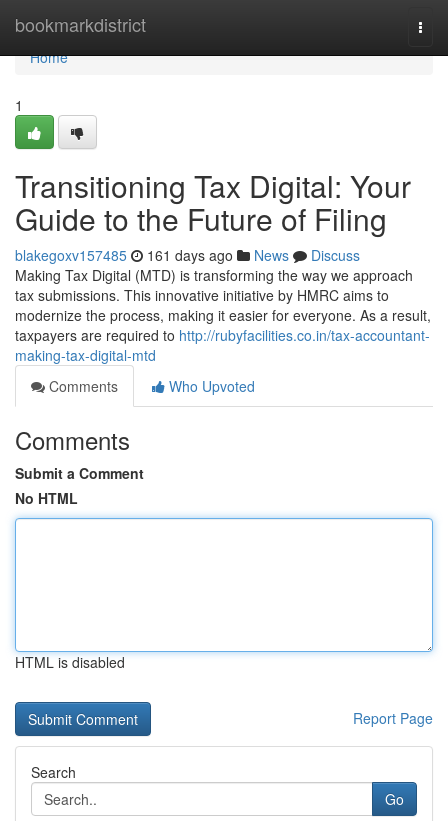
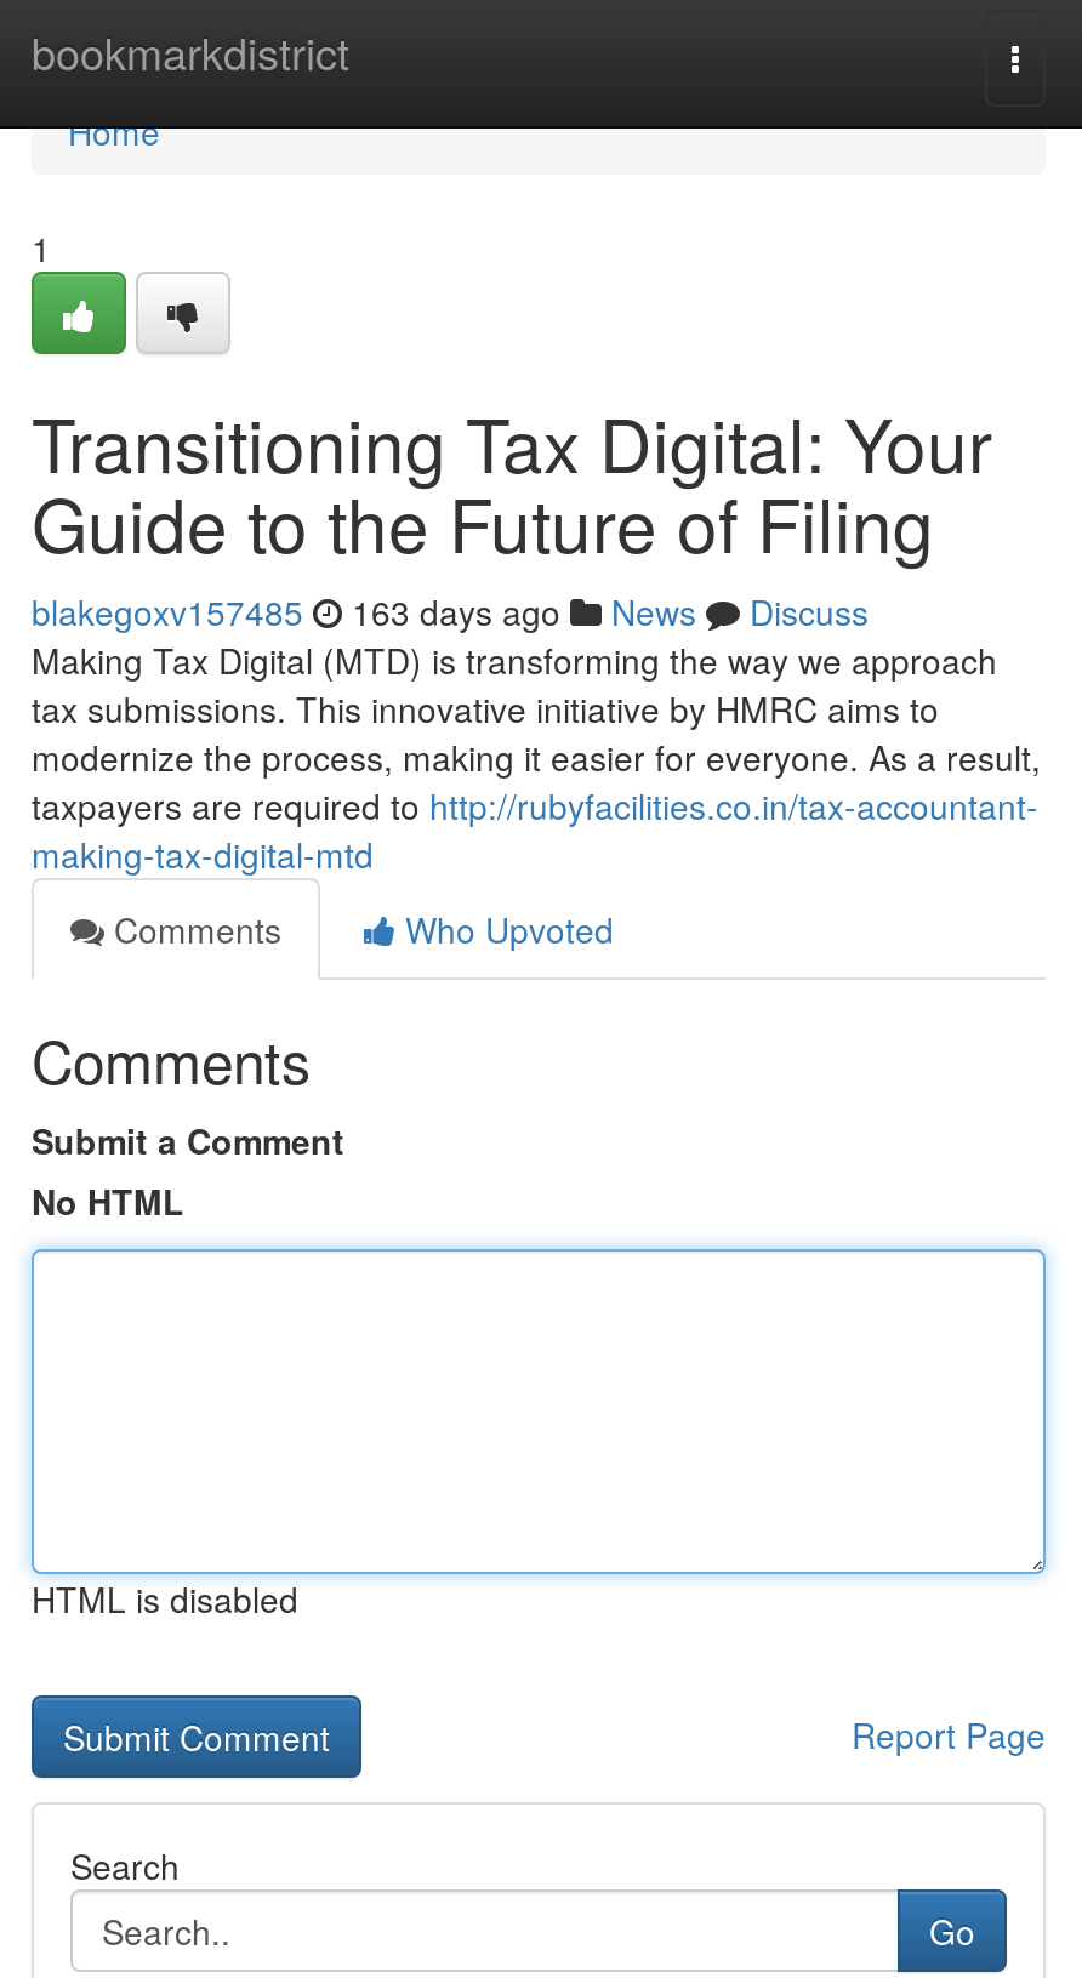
- blakegoxv157485 161 days ago News Discuss
+ blakegoxv157485 163 days ago News Discuss
